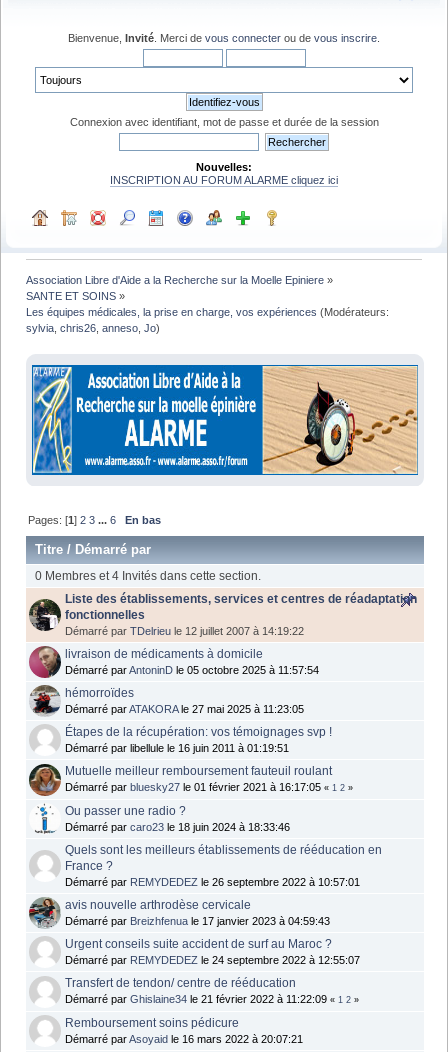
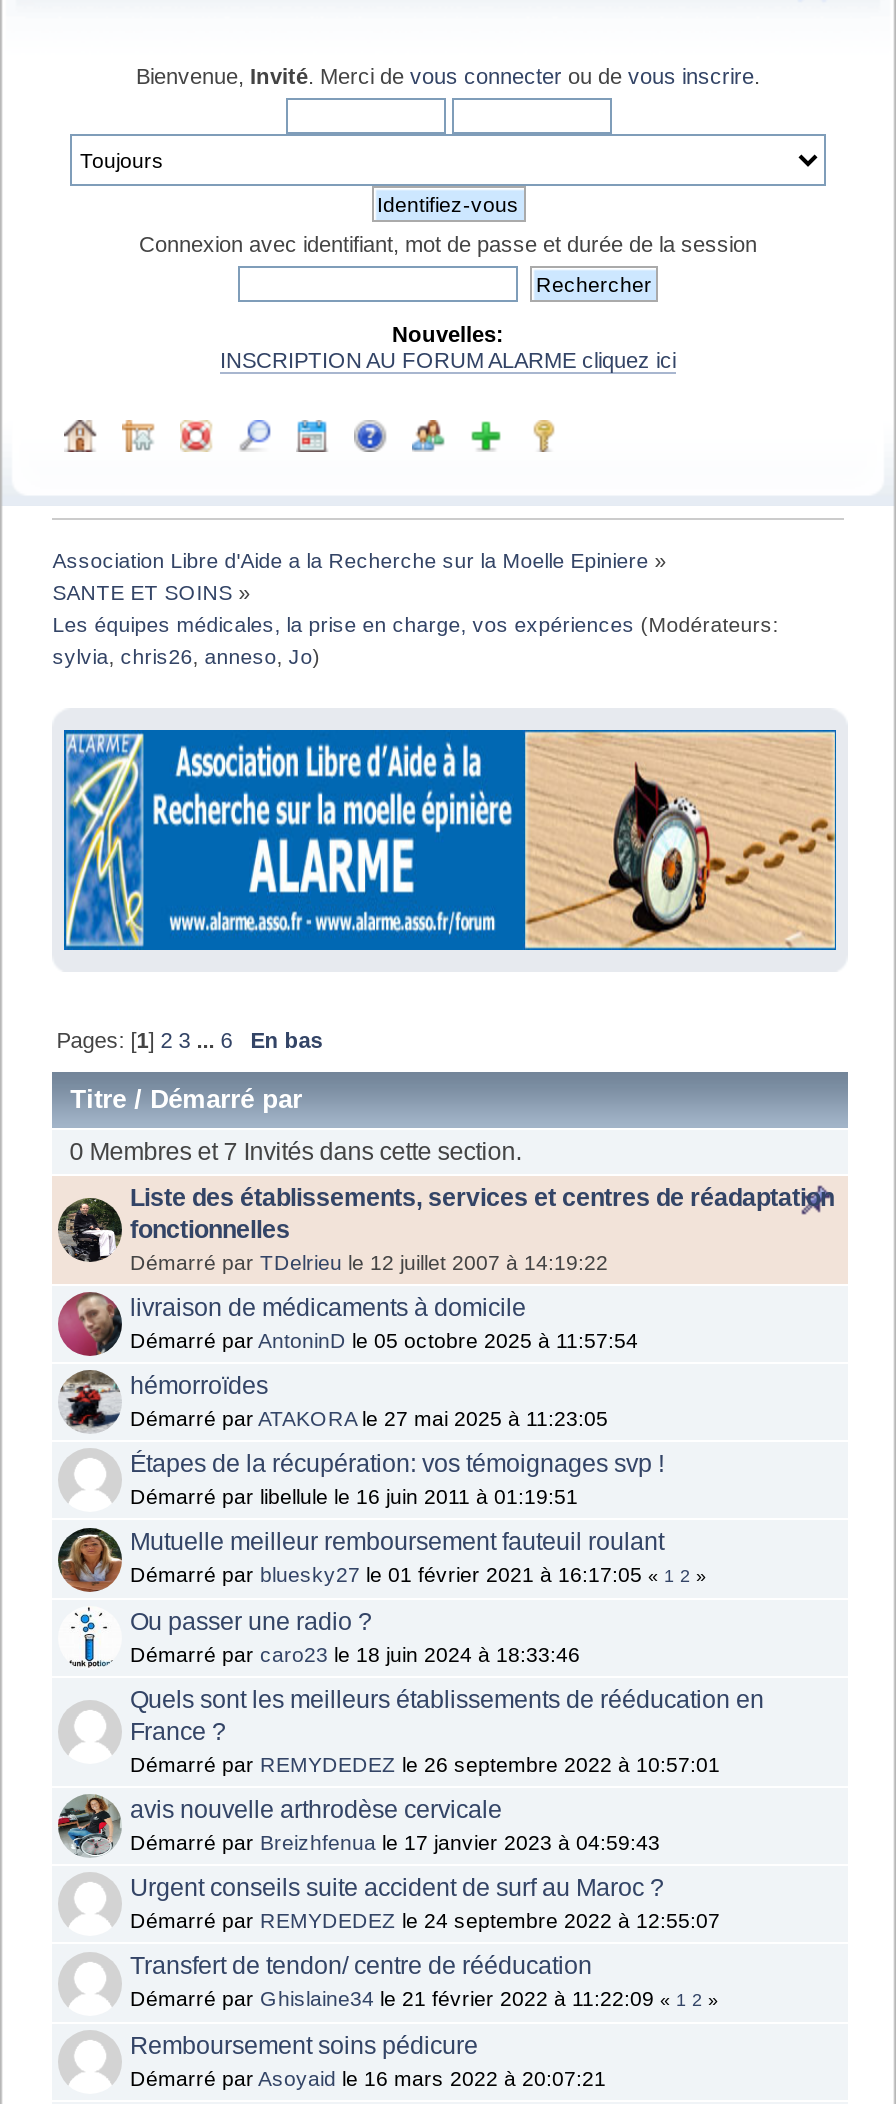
- 0 Membres et 4 Invités dans cette section.
+ 0 Membres et 7 Invités dans cette section.
